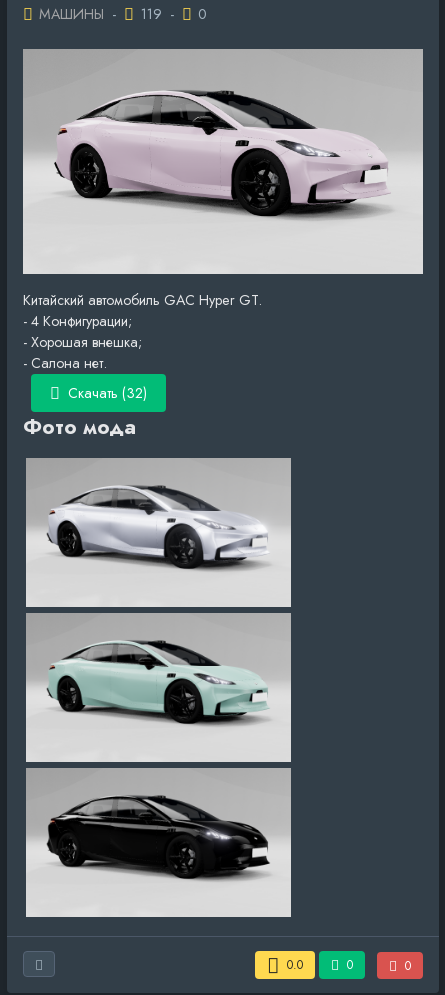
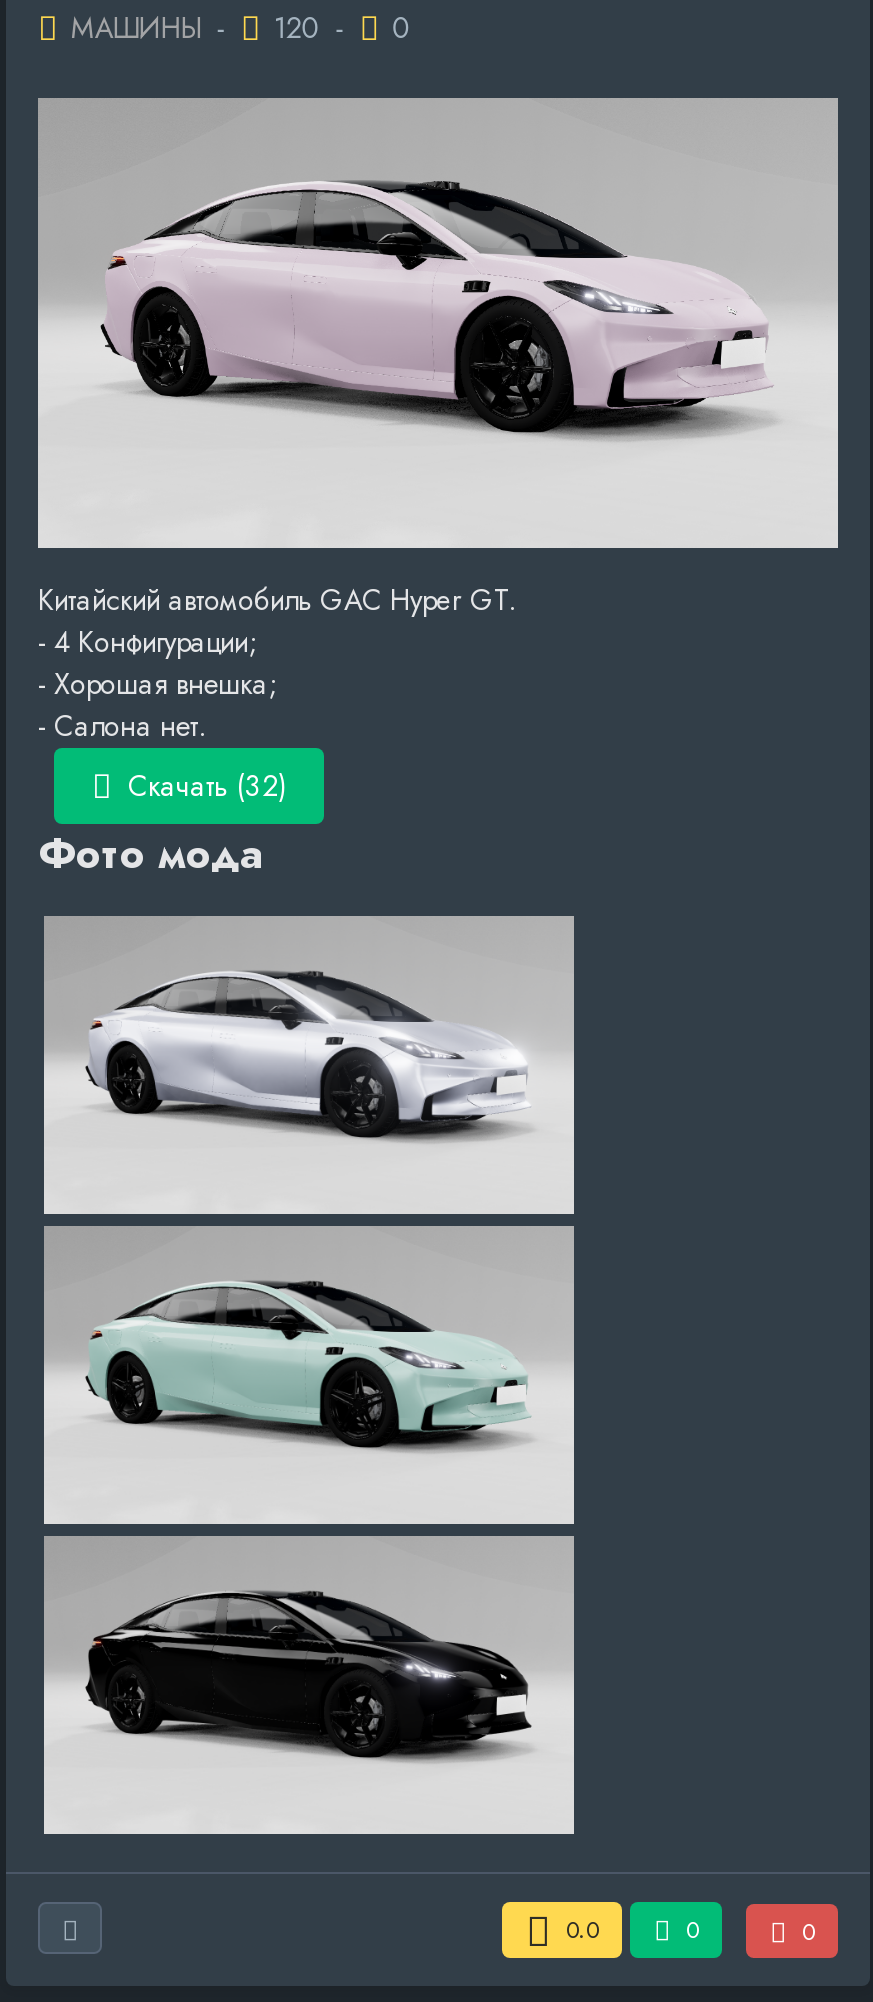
- МАШИНЫ - 119 - 0
+ МАШИНЫ - 120 - 0
